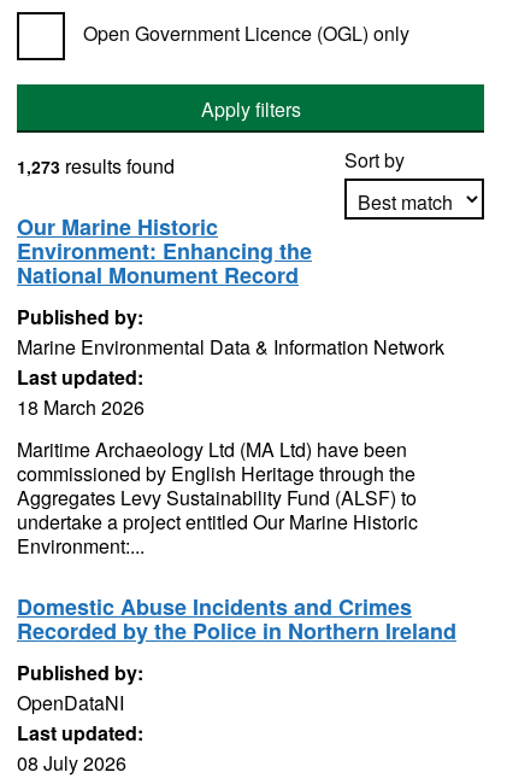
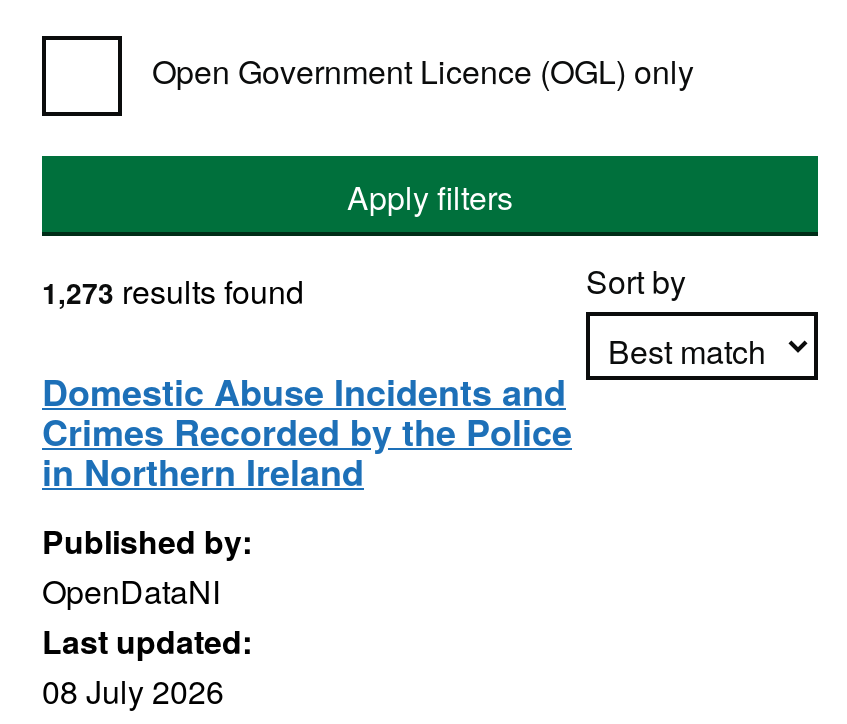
- Our Marine Historic
- Environment: Enhancing the
- National Monument Record
- Published by:
- Marine Environmental Data & Information Network
- Last updated:
- 18 March 2026
- Maritime Archaeology Ltd (MA Ltd) have been
- commissioned by English Heritage through the
- Aggregates Levy Sustainability Fund (ALSF) to
- undertake a project entitled Our Marine Historic
- Environment:...
- Domestic Abuse Incidents and Crimes
- Recorded by the Police in Northern Ireland
+ Domestic Abuse Incidents and
+ Crimes Recorded by the Police
+ in Northern Ireland
